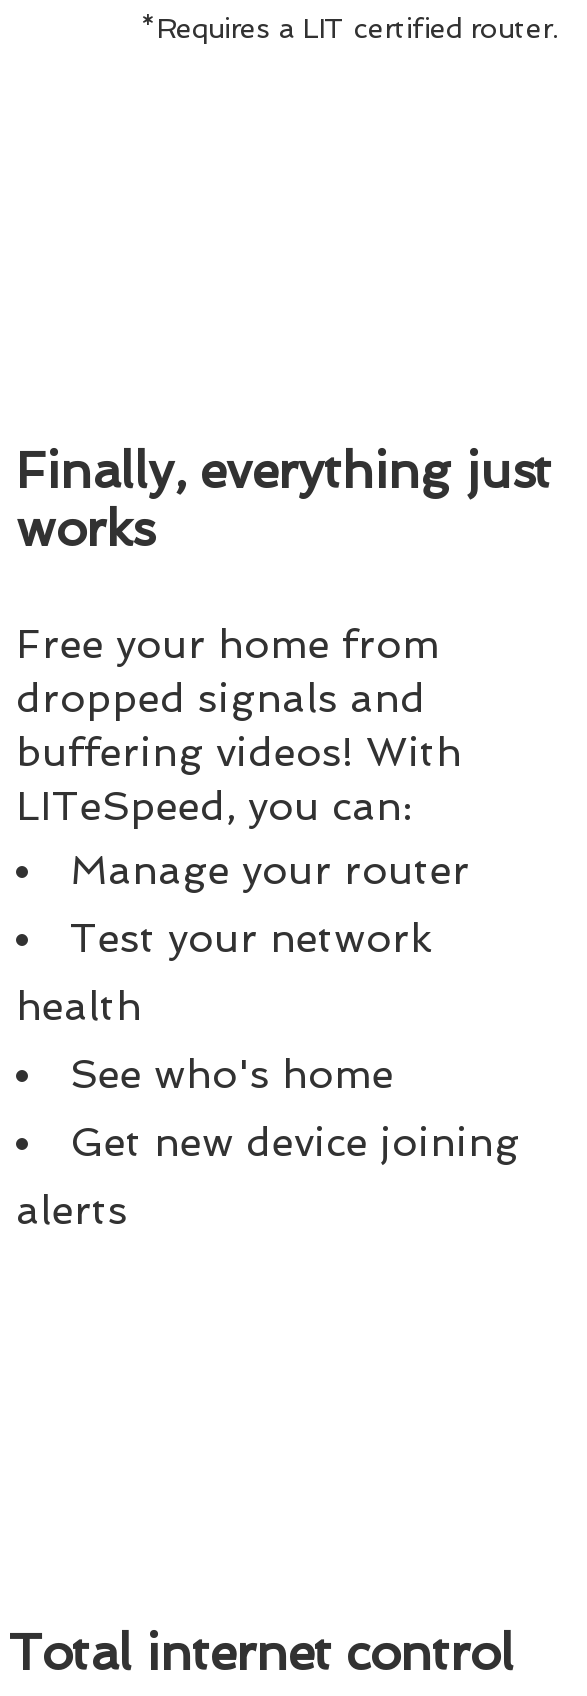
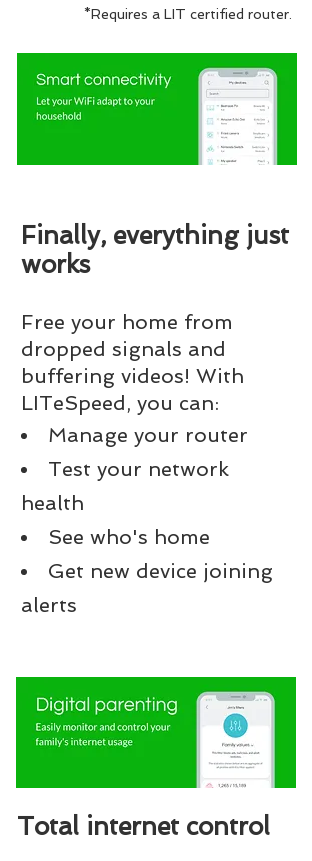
+ [image]

+ [image]
